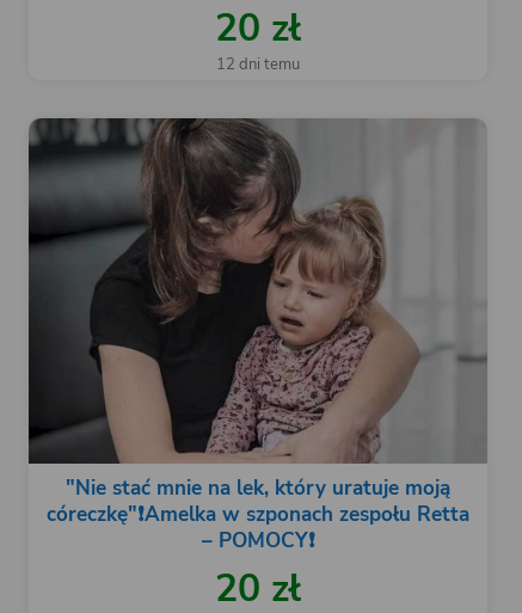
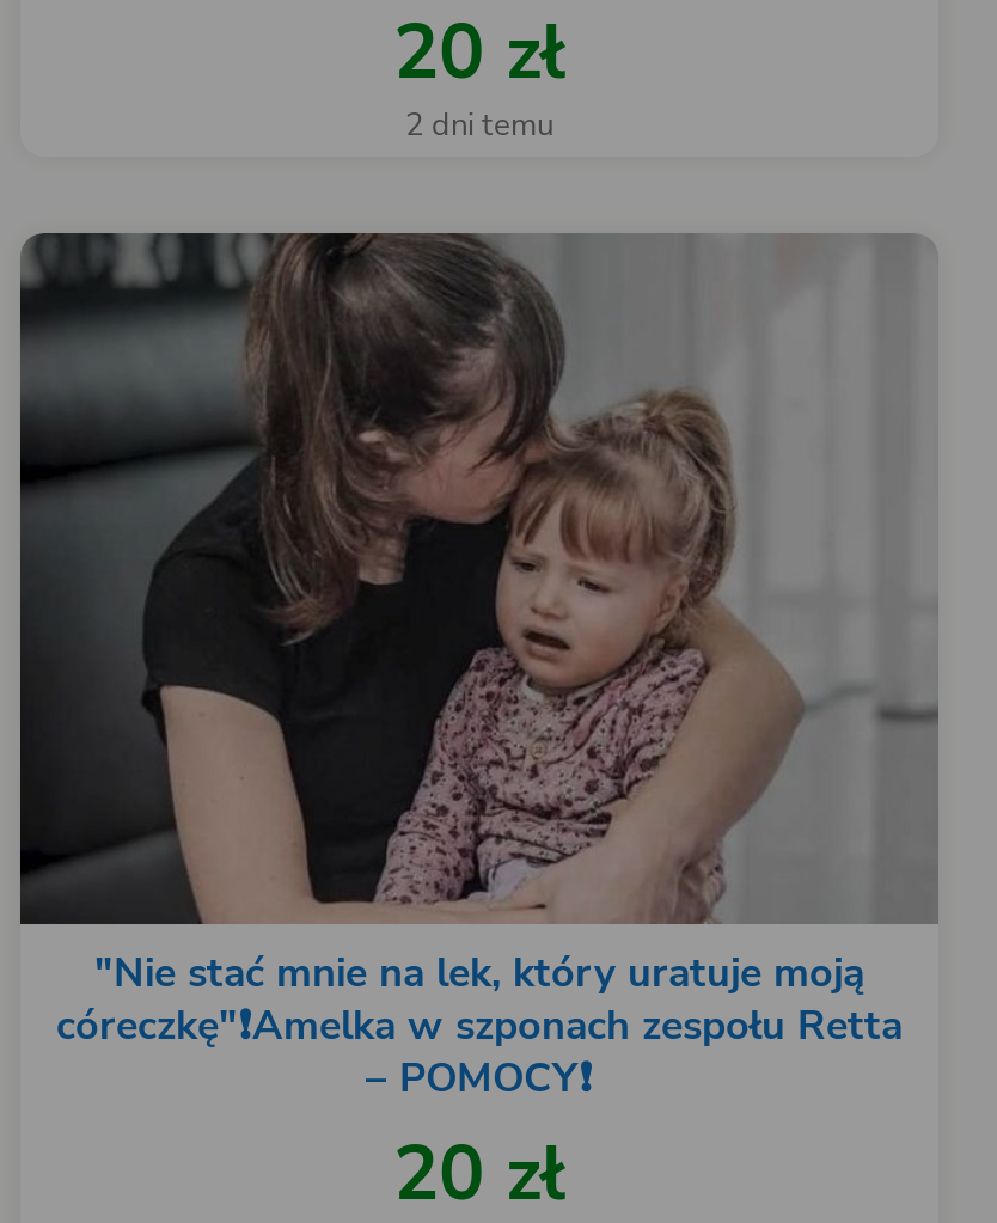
- 12 dni temu
+ 2 dni temu
